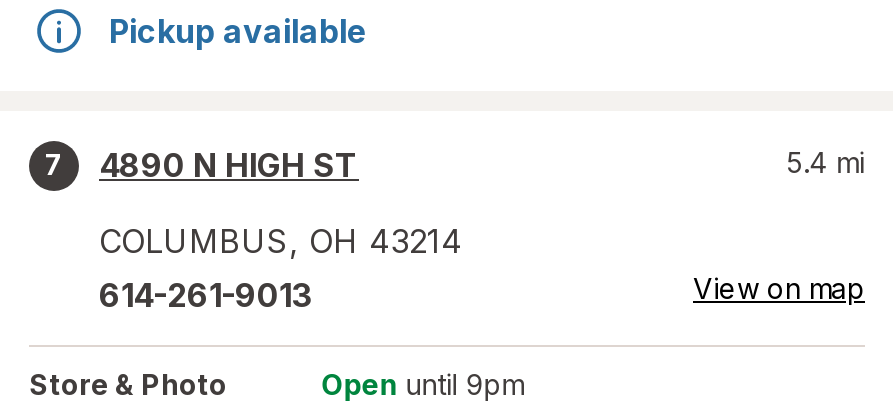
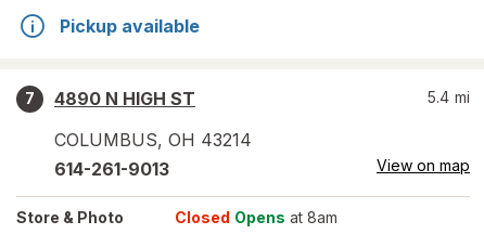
- Open until 9pm
+ Closed Opens at 8am
